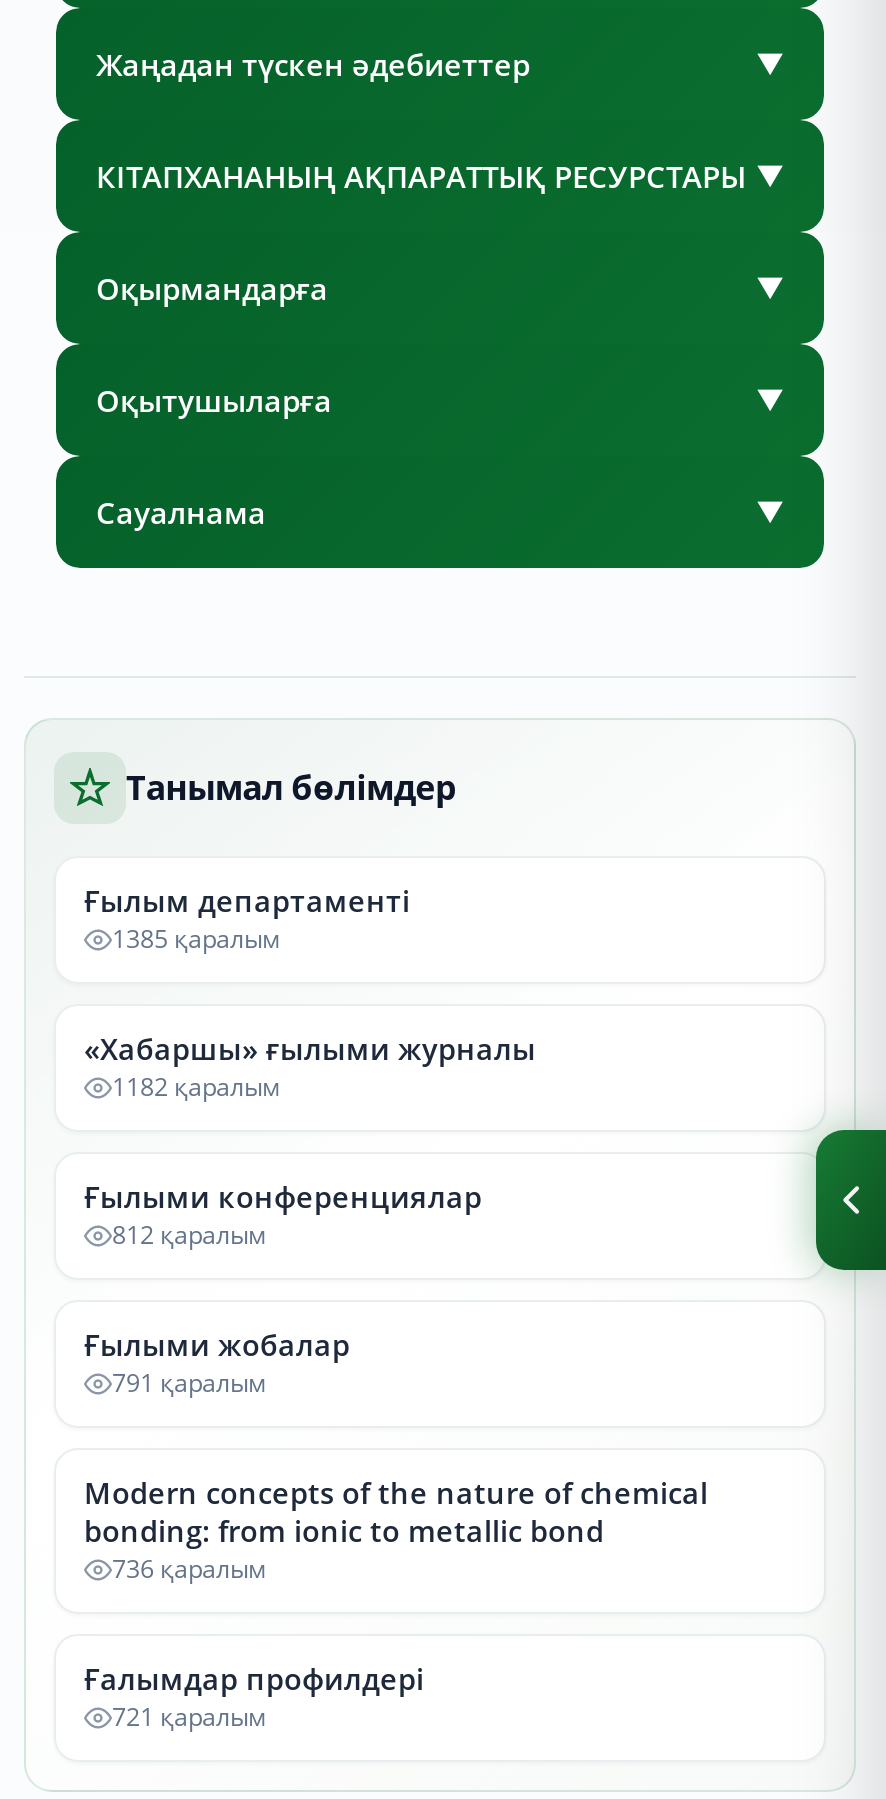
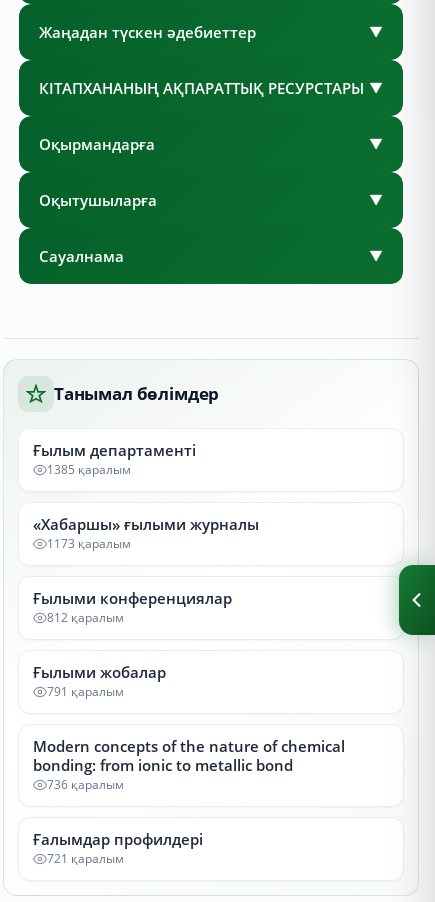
- 1182 қаралым
+ 1173 қаралым
